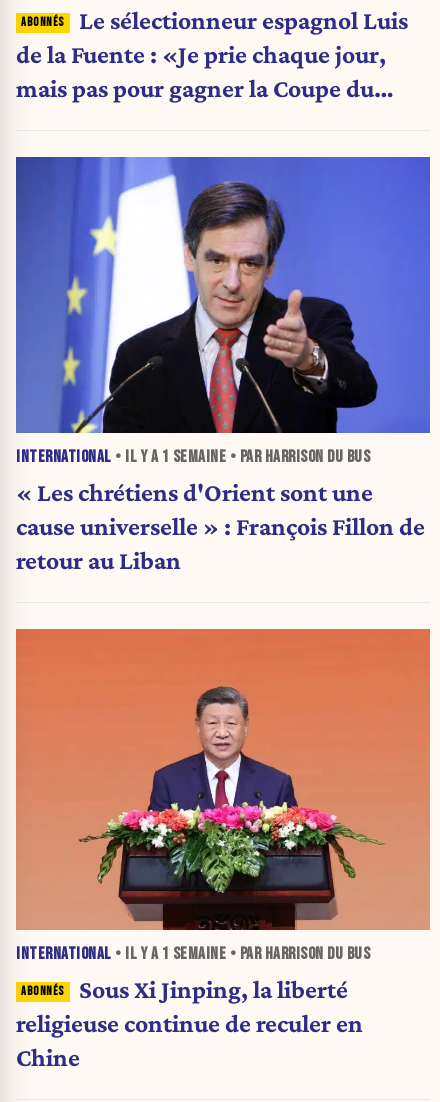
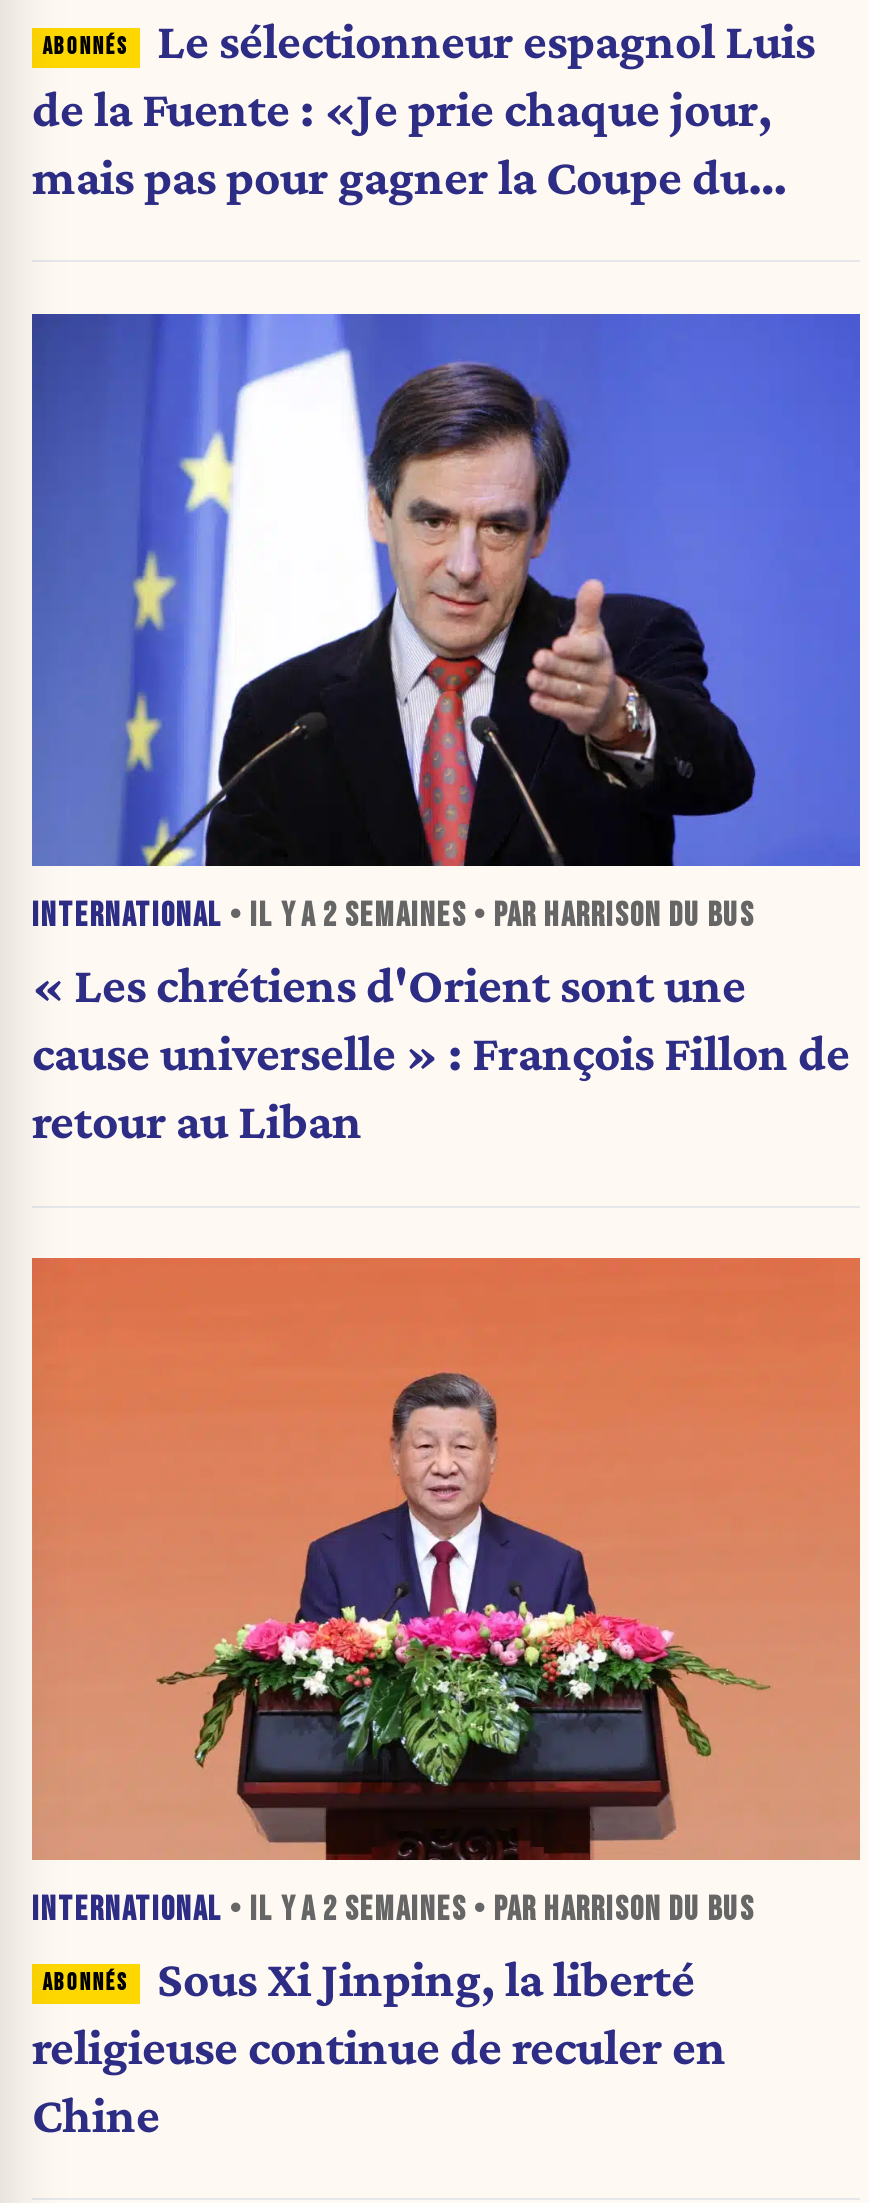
- INTERNATIONAL • IL Y A 1 SEMAINE • PAR HARRISON DU BUS
+ INTERNATIONAL • IL Y A 2 SEMAINES • PAR HARRISON DU BUS

- INTERNATIONAL • IL Y A 1 SEMAINE • PAR HARRISON DU BUS
+ INTERNATIONAL • IL Y A 2 SEMAINES • PAR HARRISON DU BUS
